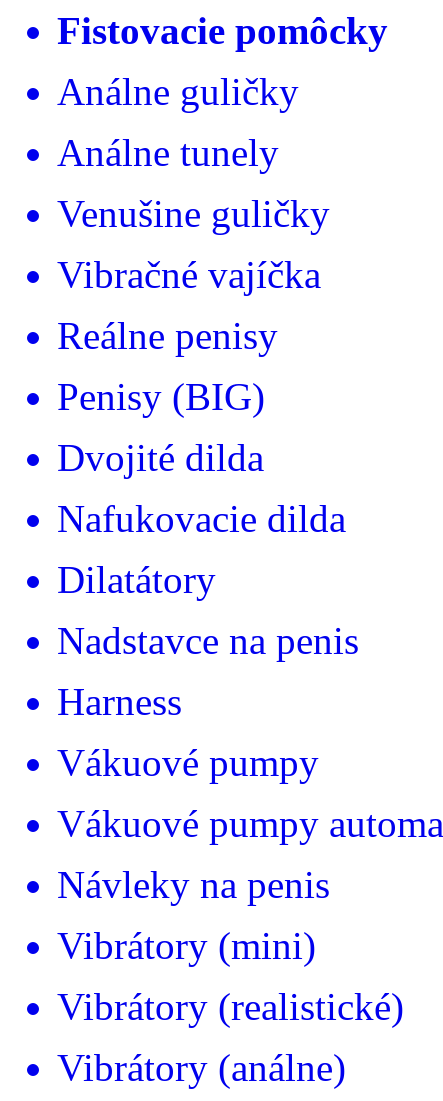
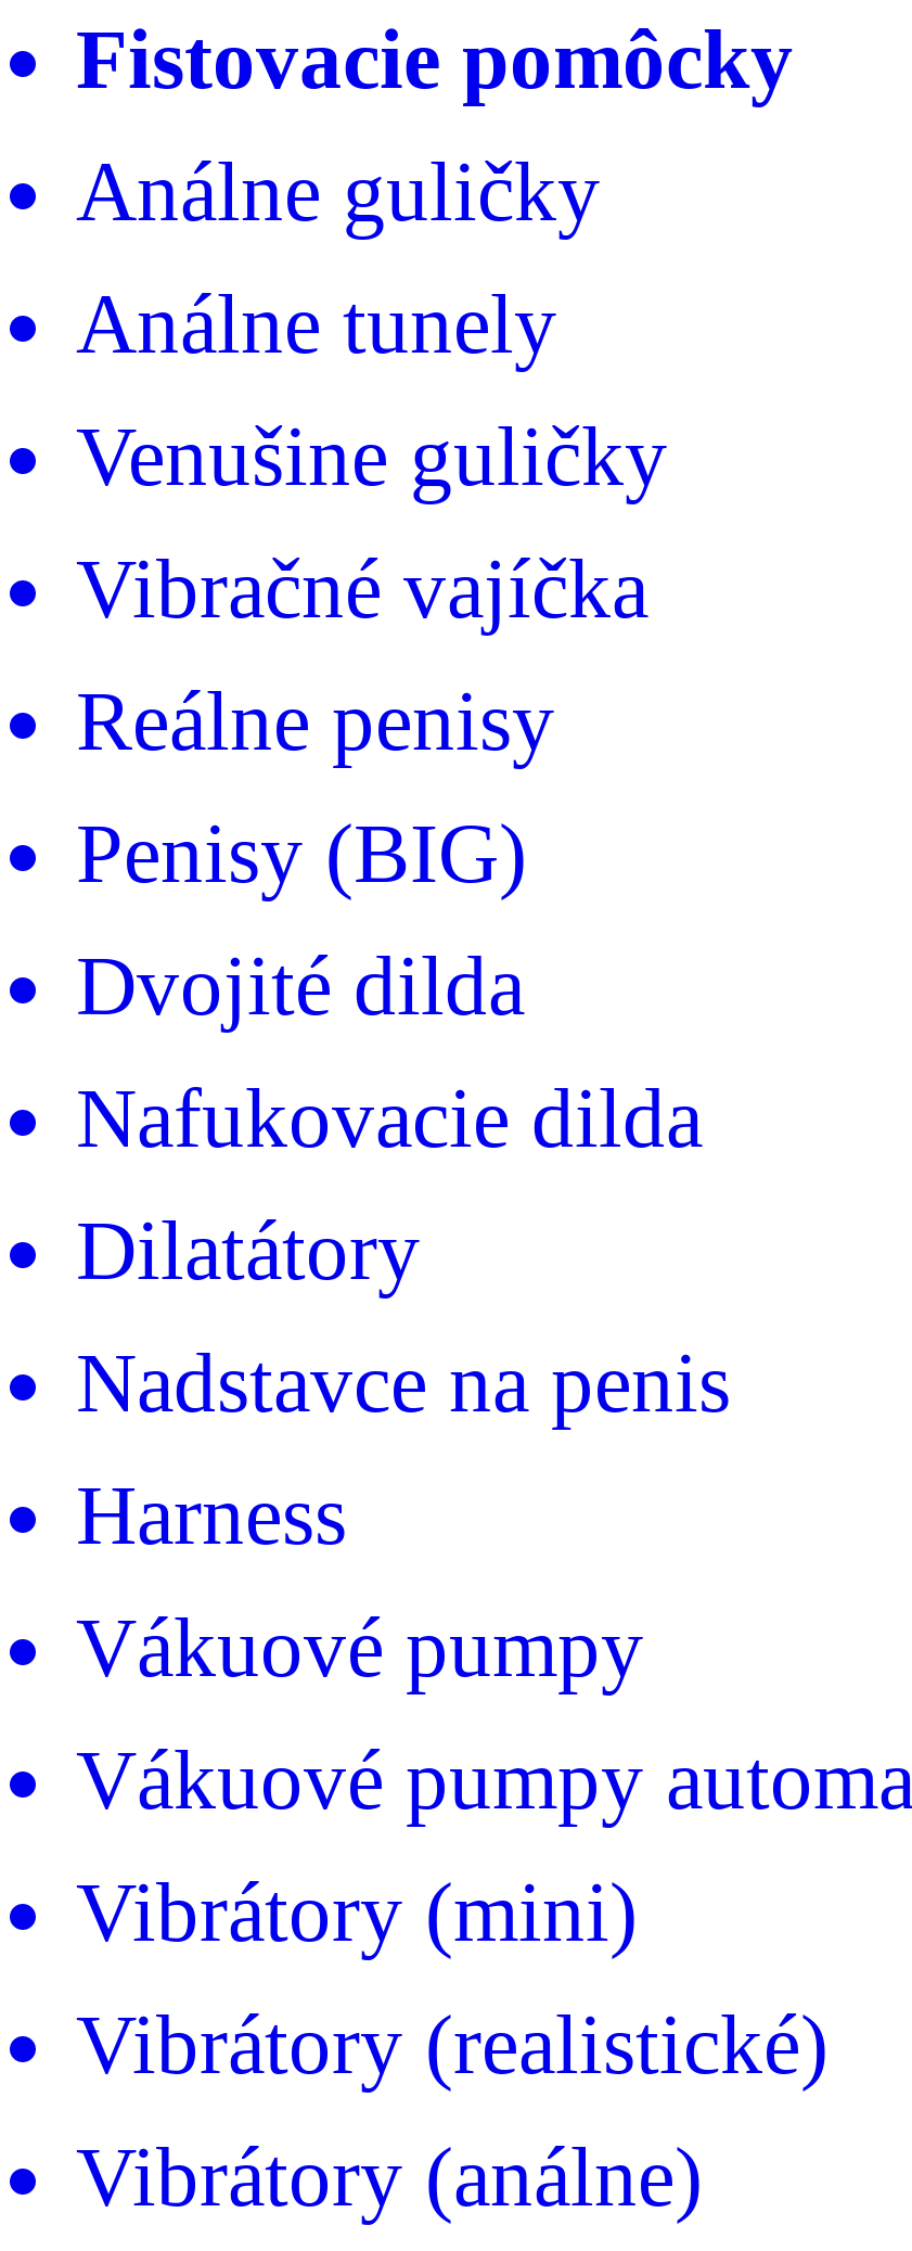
- Návleky na penis
